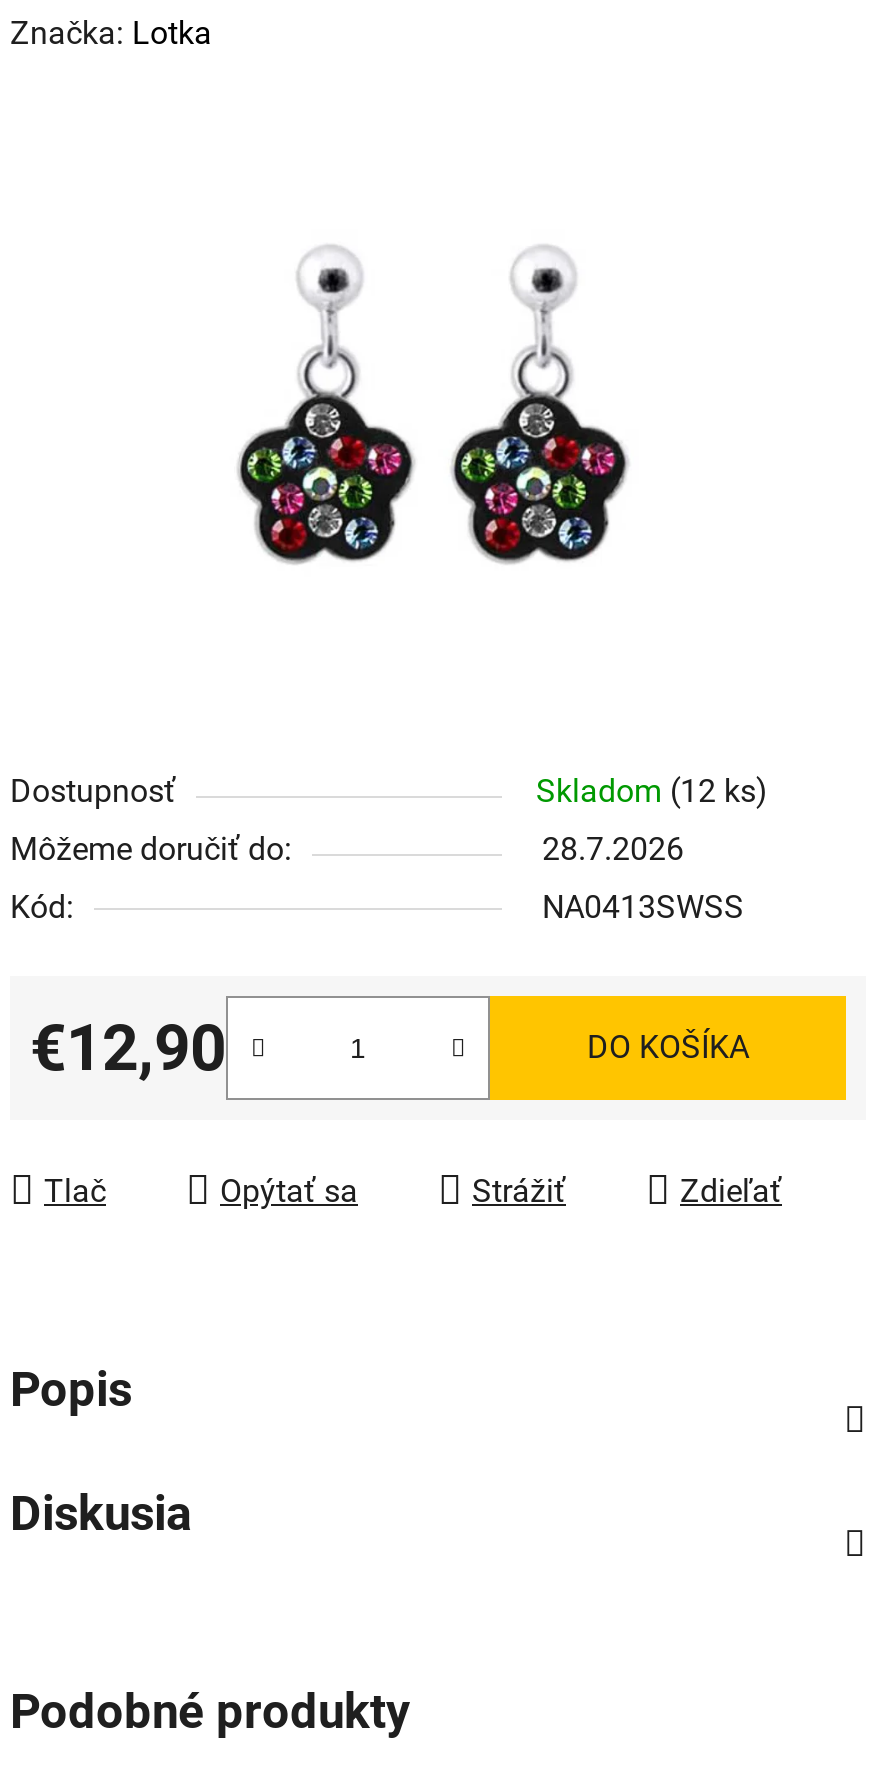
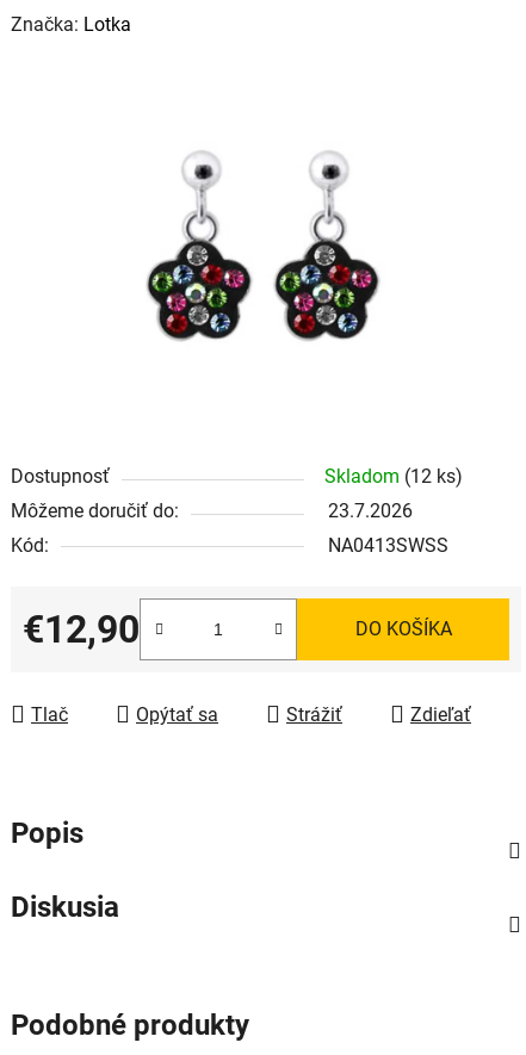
- 28.7.2026
+ 23.7.2026
